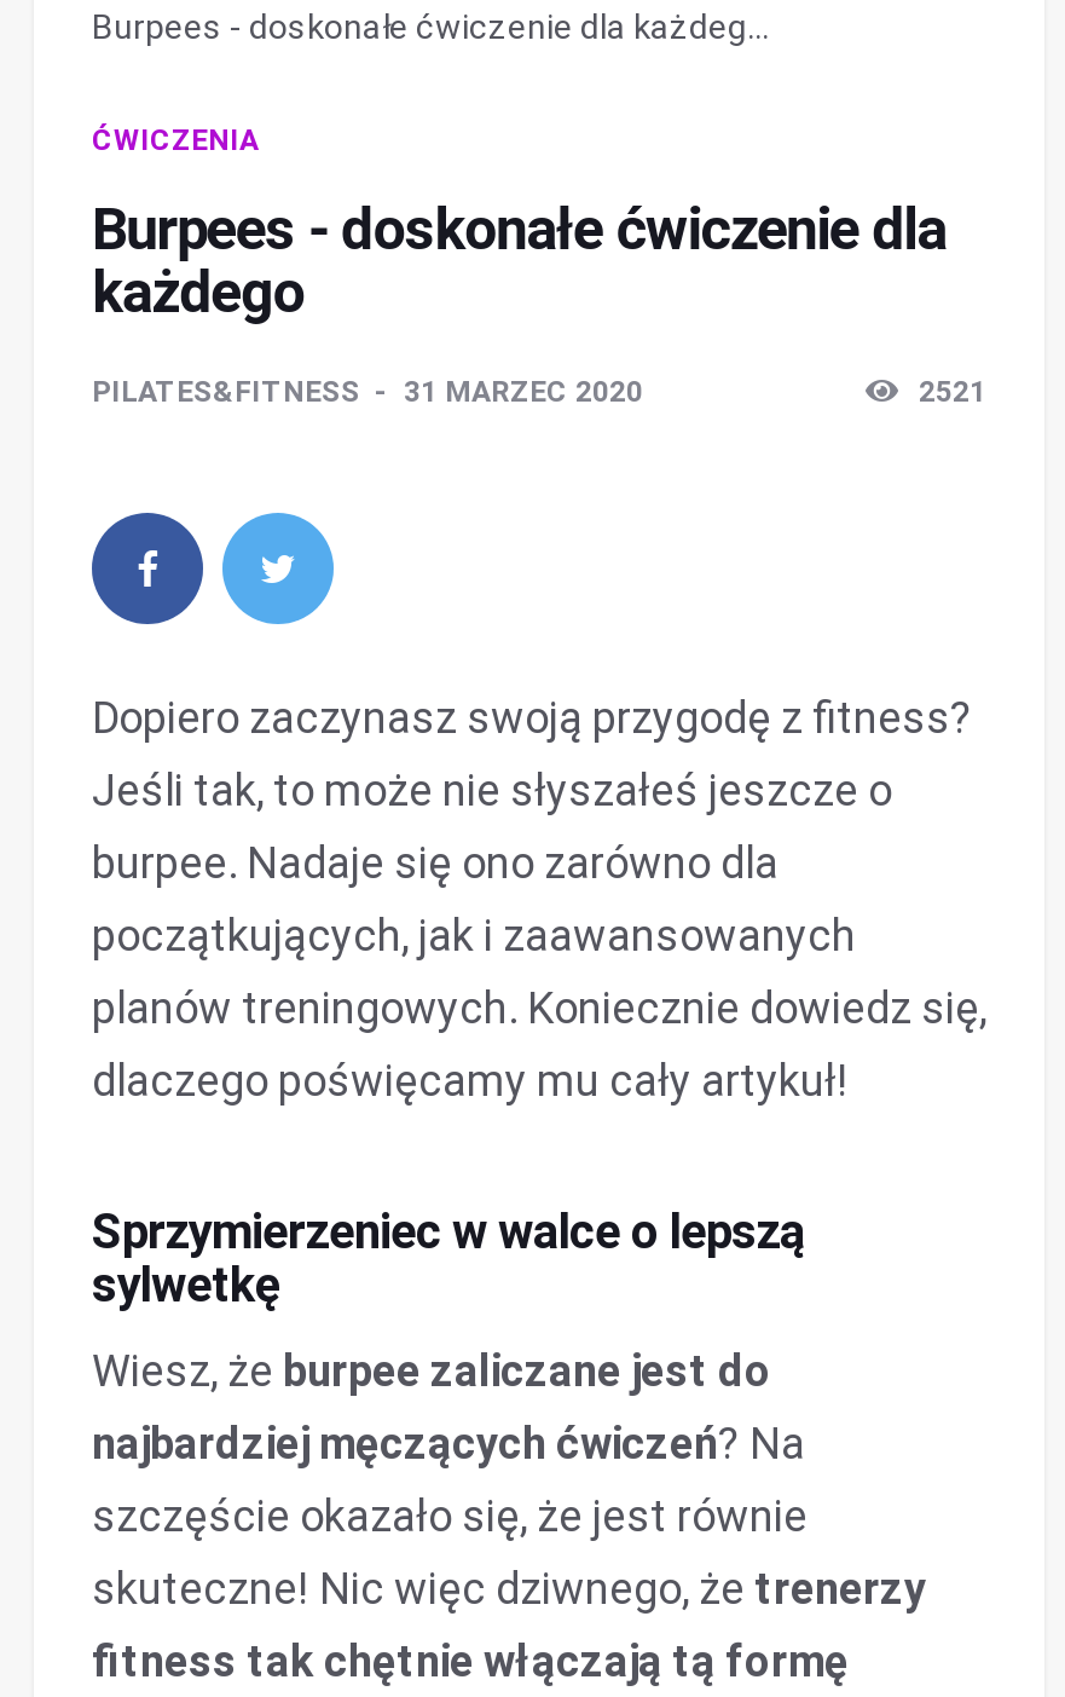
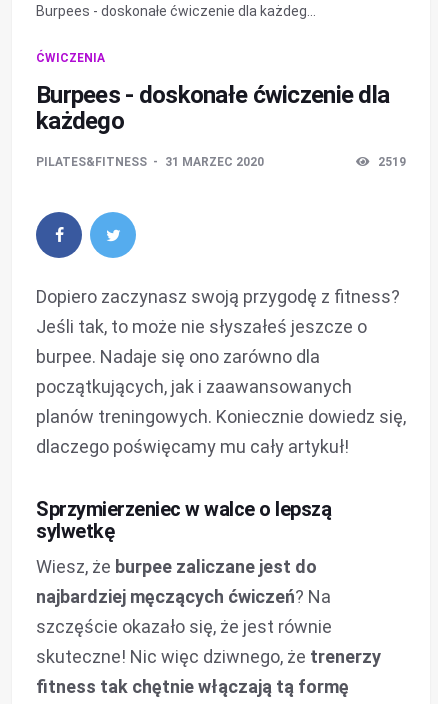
- 2521
+ 2519
